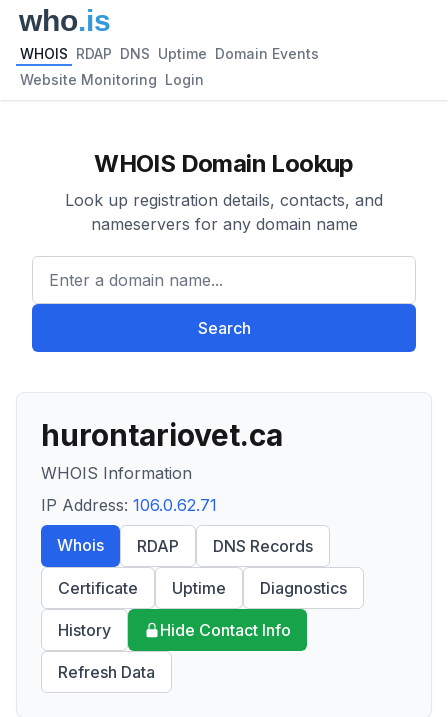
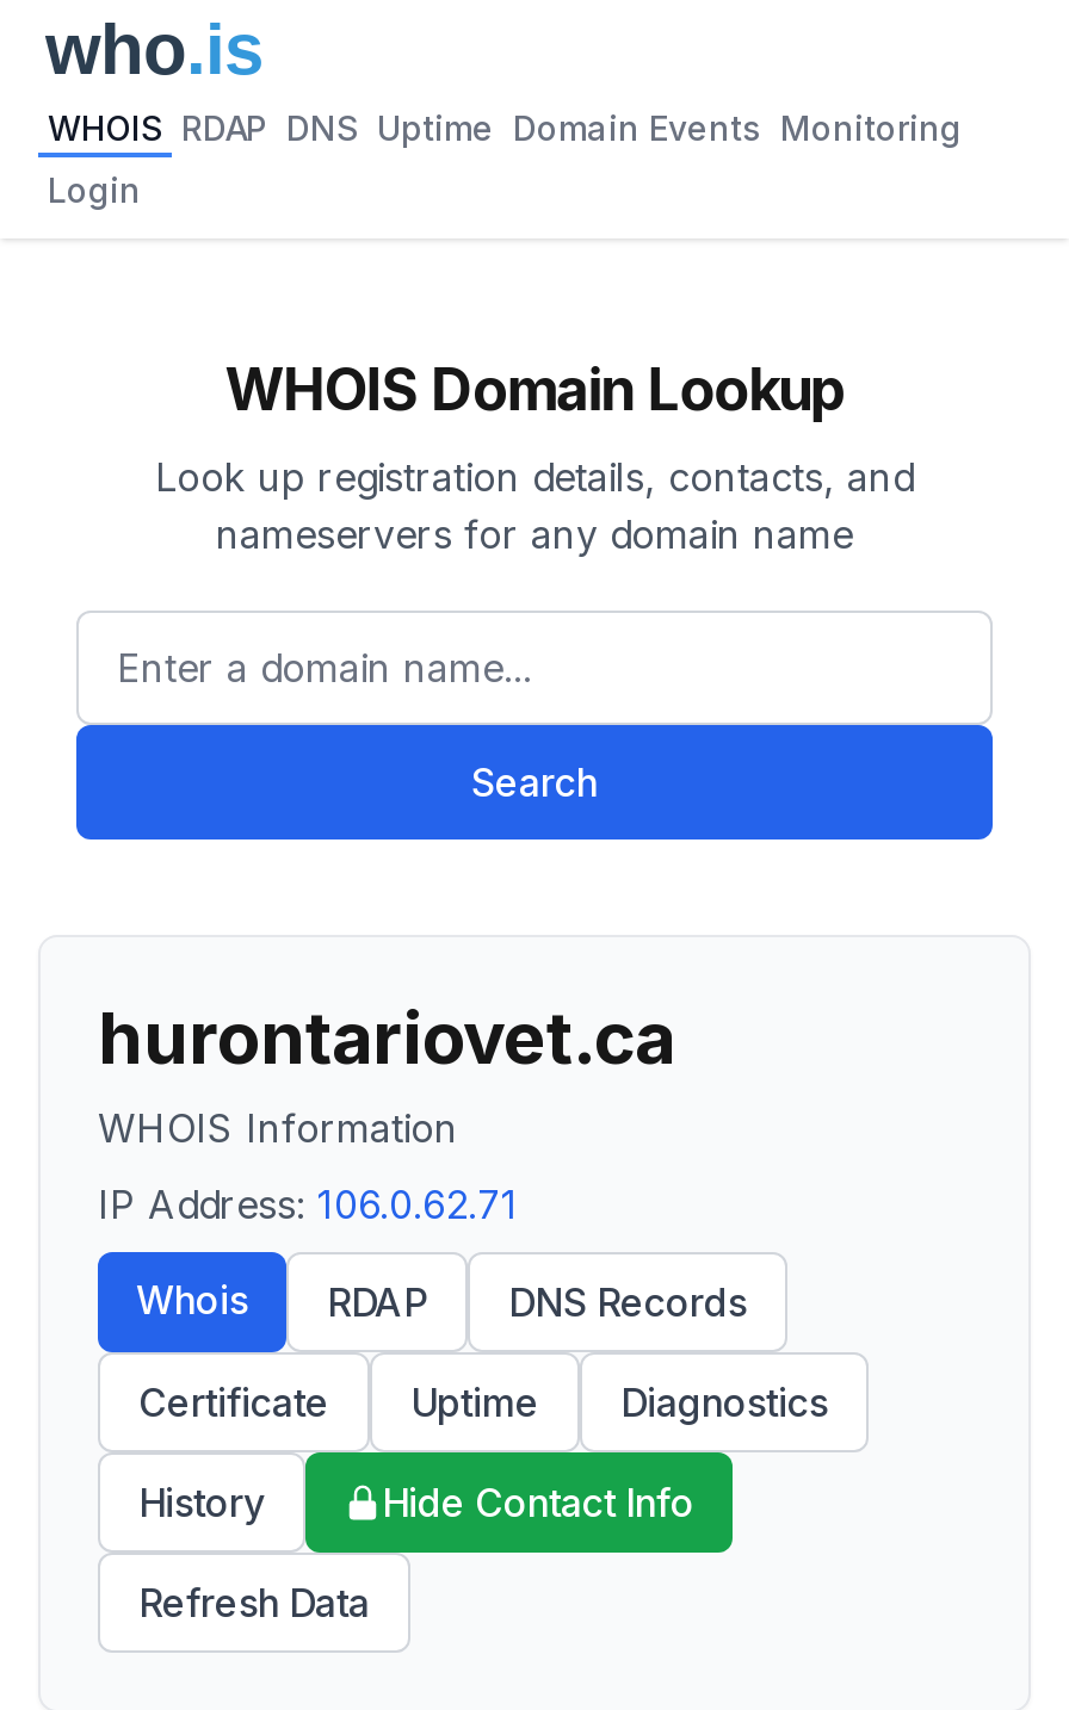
- WHOIS RDAP DNS Uptime Domain Events
+ WHOIS RDAP DNS Uptime Domain Events Monitoring

- Website Monitoring Login
+ Login
